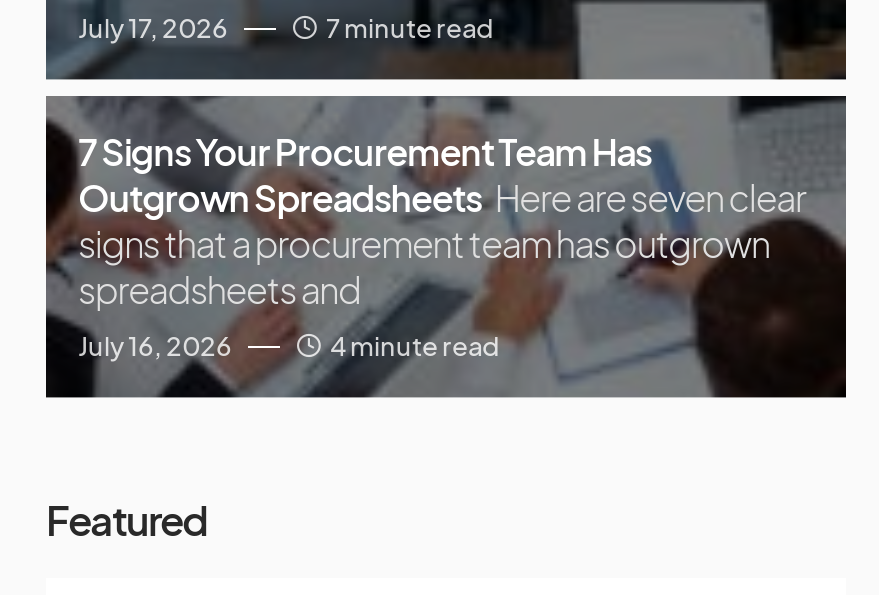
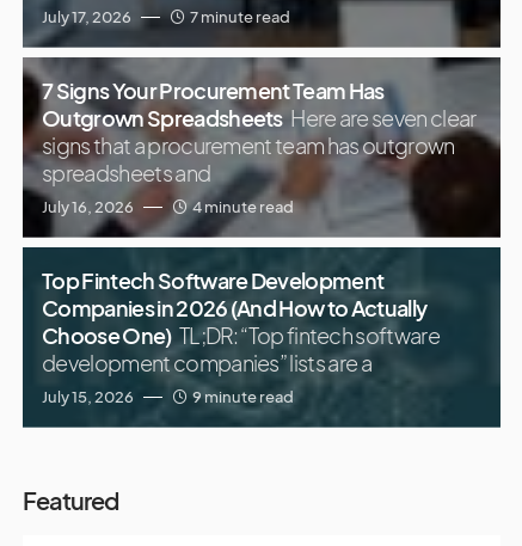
+ [image]
+ Top Fintech Software Development
+ Companies in 2026 (And How to Actually
+ Choose One) TL;DR: “Top fintech software
+ development companies” lists are a
+ July 15, 2026
+ 9 minute read
